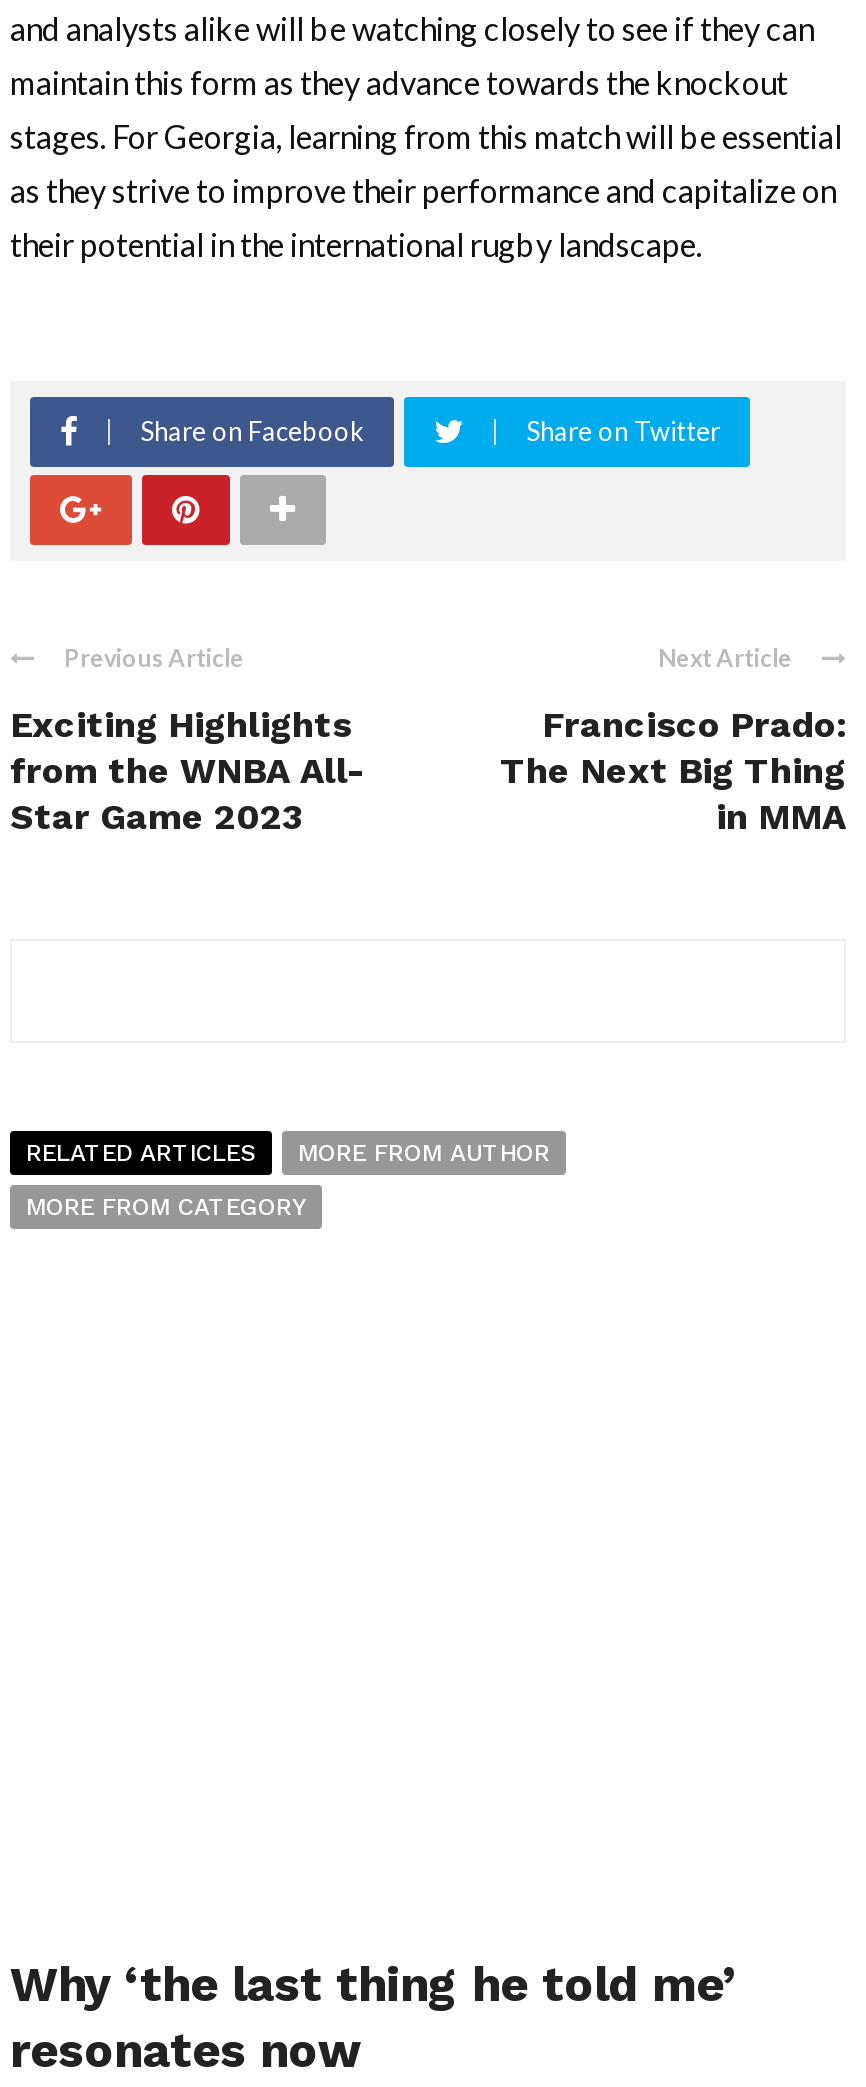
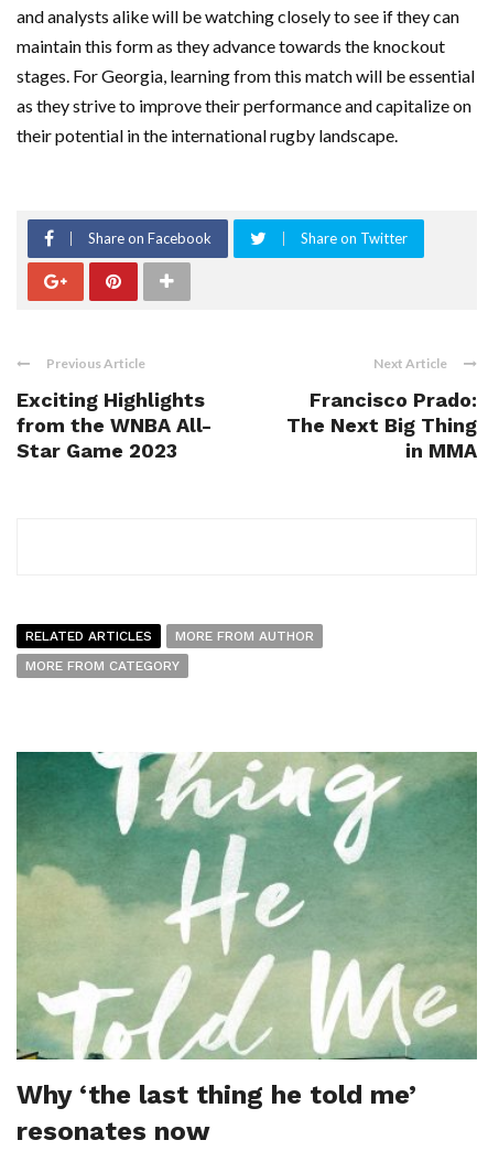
+ [image]
